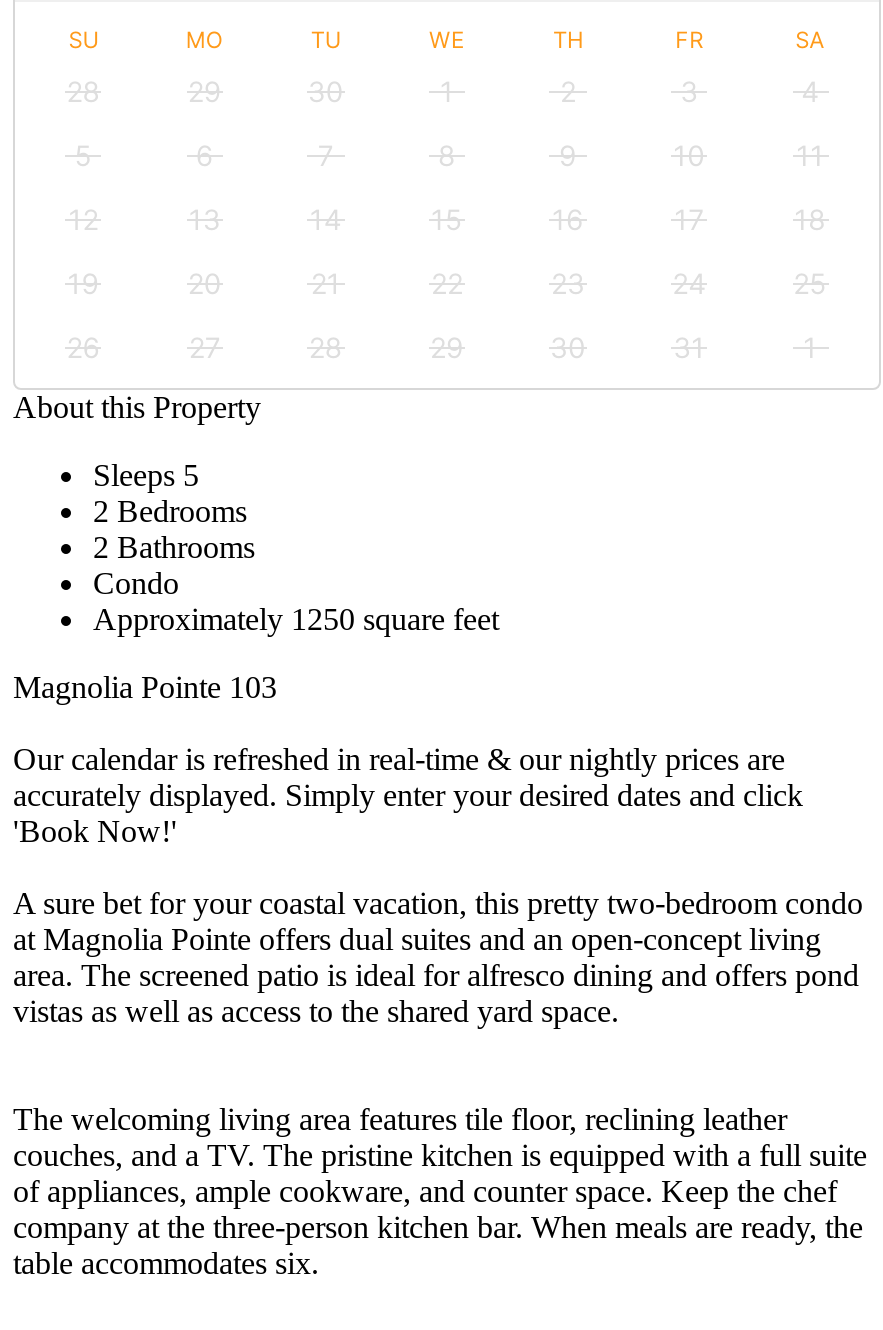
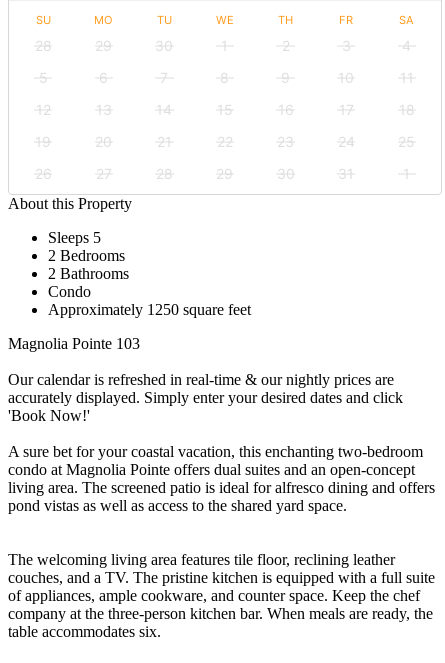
- A sure bet for your coastal vacation, this pretty two-bedroom condo
- at Magnolia Pointe offers dual suites and an open-concept living
- area. The screened patio is ideal for alfresco dining and offers pond
- vistas as well as access to the shared yard space.
+ A sure bet for your coastal vacation, this enchanting two-bedroom
+ condo at Magnolia Pointe offers dual suites and an open-concept
+ living area. The screened patio is ideal for alfresco dining and offers
+ pond vistas as well as access to the shared yard space.
